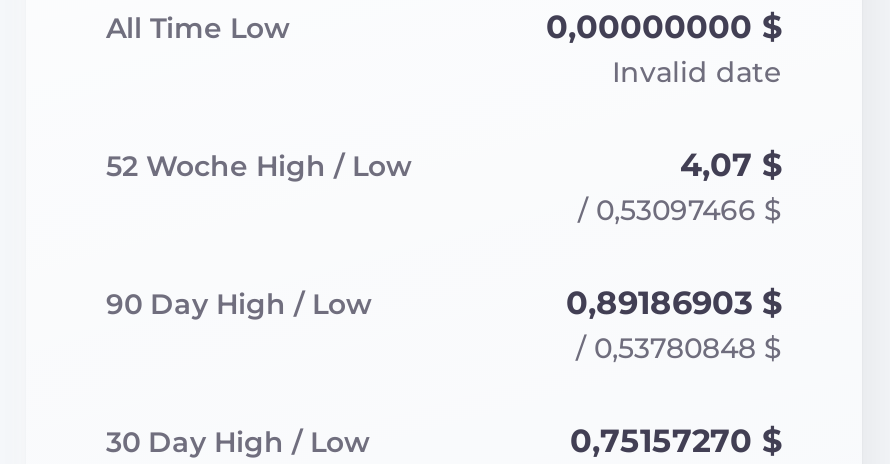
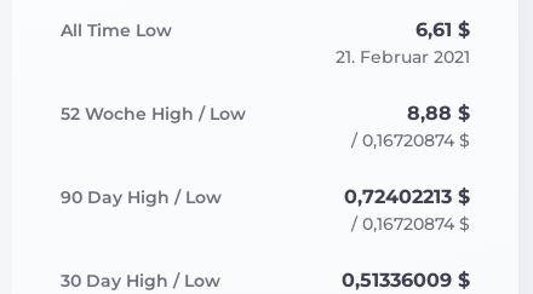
- 0,00000000 $
- Invalid date
+ 6,61 $
+ 21. Februar 2021

- 4,07 $
+ 8,88 $

- / 0,53097466 $
+ / 0,16720874 $

- 0,89186903 $
+ 0,72402213 $

- / 0,53780848 $
+ / 0,16720874 $

- 0,75157270 $
+ 0,51336009 $
